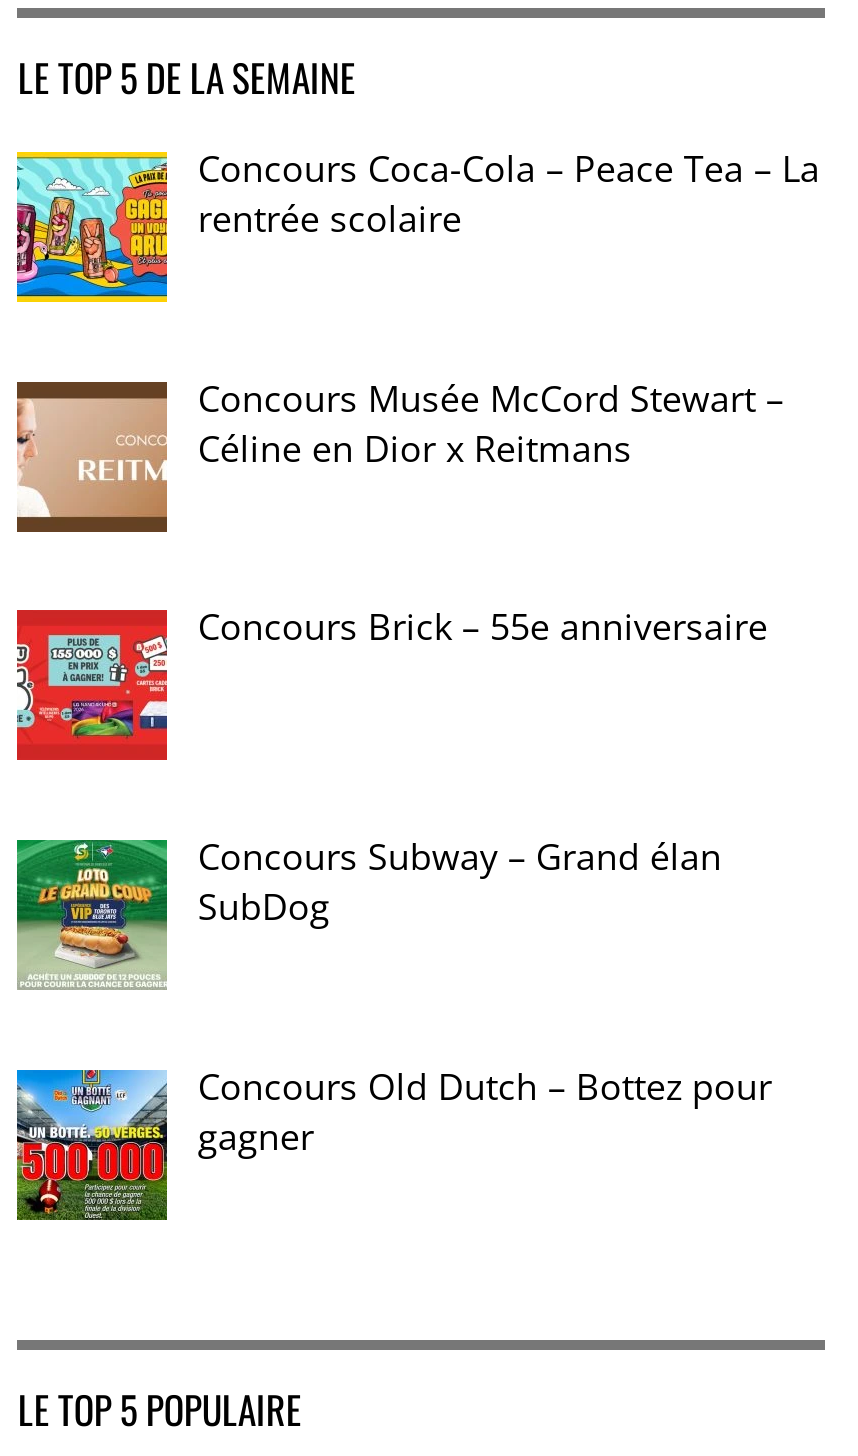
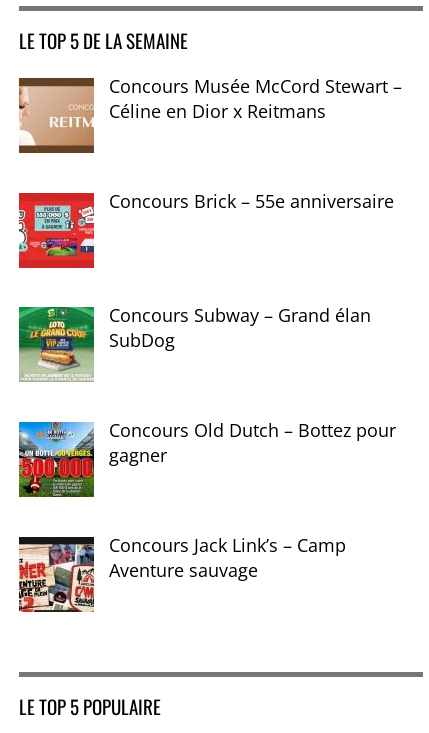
- [image]
- Concours Coca-Cola – Peace Tea – La
- rentrée scolaire

moved up: [image] | Concours Musée McCord Stewart – | Céline en Dior x Reitmans | Concours Brick – 55e anniversaire | Concours Subway – Grand élan | SubDog | Concours Old Dutch – Bottez pour | gagner

+ [image]
+ Concours Jack Link’s – Camp
+ Aventure sauvage
